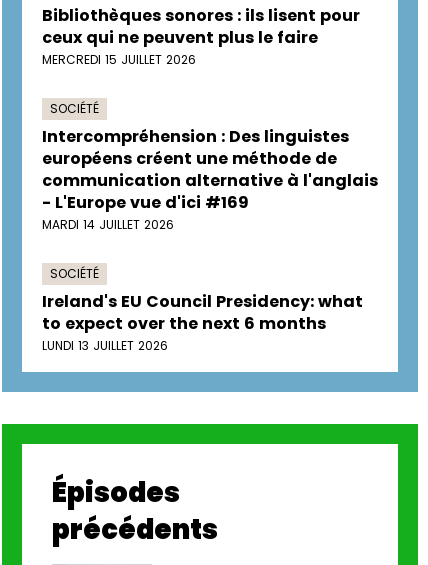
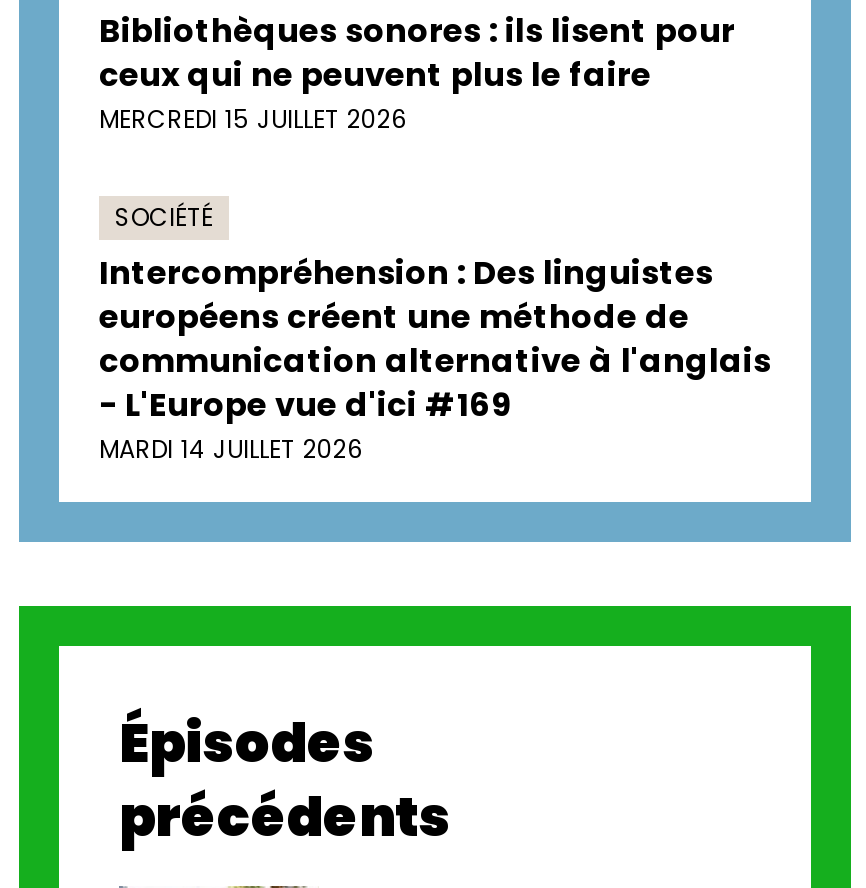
- SOCIÉTÉ
- Ireland's EU Council Presidency: what
- to expect over the next 6 months
- LUNDI 13 JUILLET 2026
